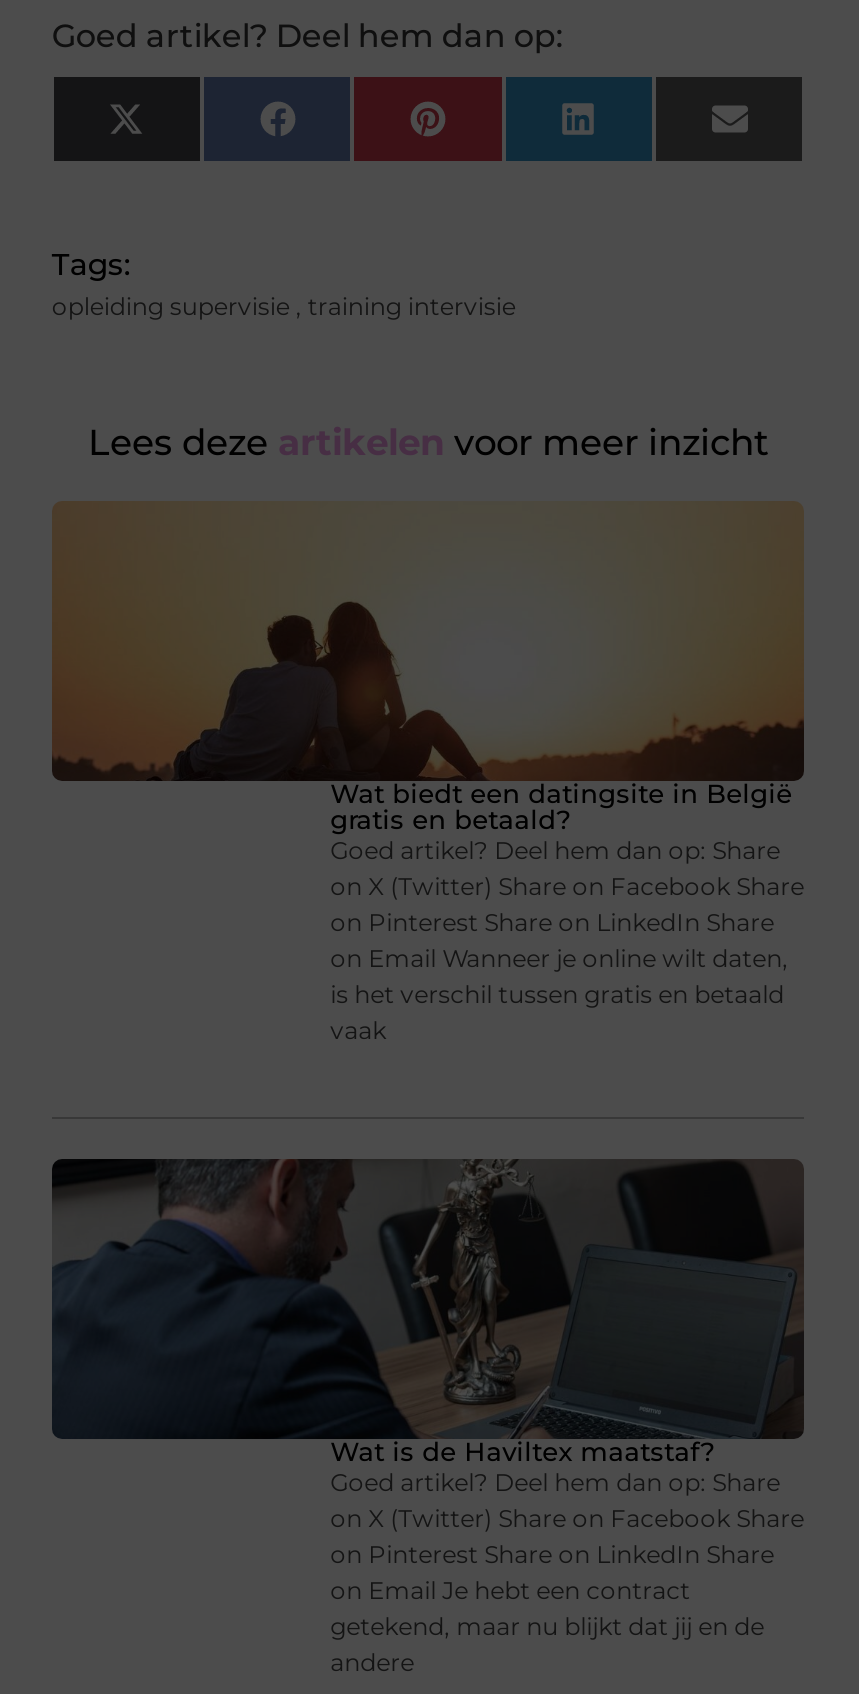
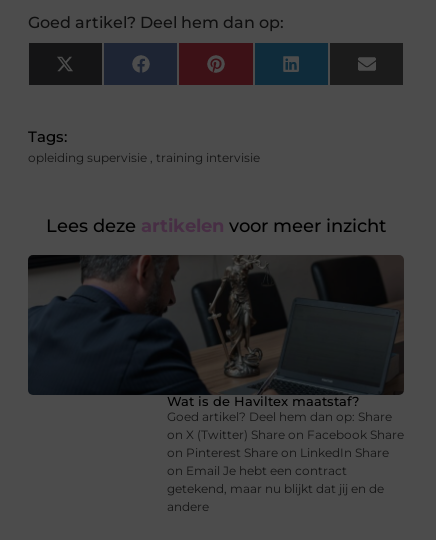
- [image]
- Wat biedt een datingsite in België
- gratis en betaald?
- Goed artikel? Deel hem dan op: Share
- on X (Twitter) Share on Facebook Share
- on Pinterest Share on LinkedIn Share
- on Email Wanneer je online wilt daten,
- is het verschil tussen gratis en betaald
- vaak
